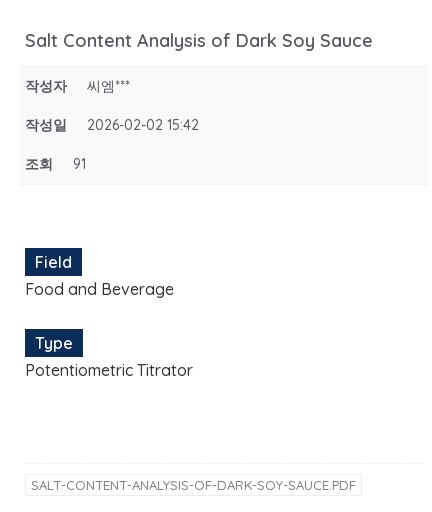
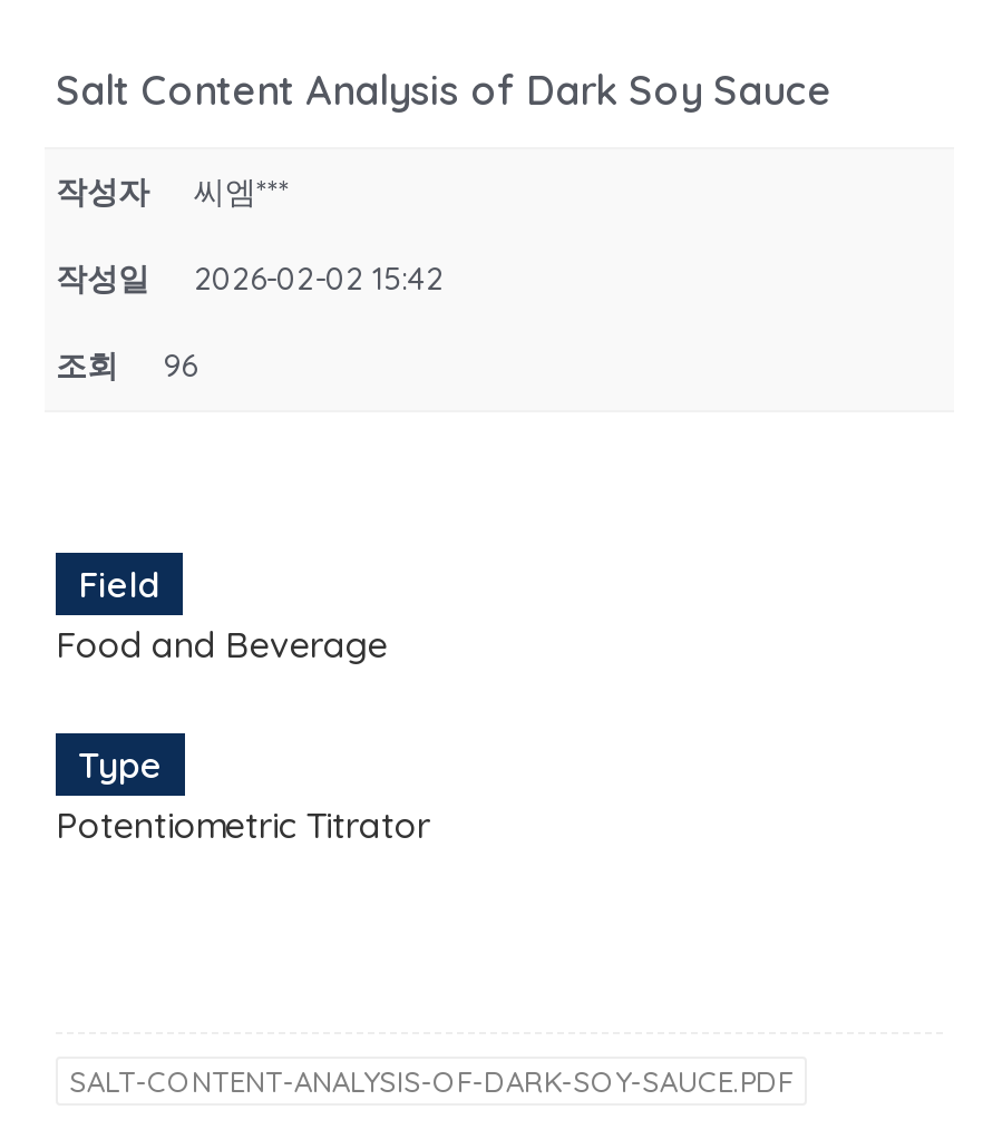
- 조회 91
+ 조회 96
